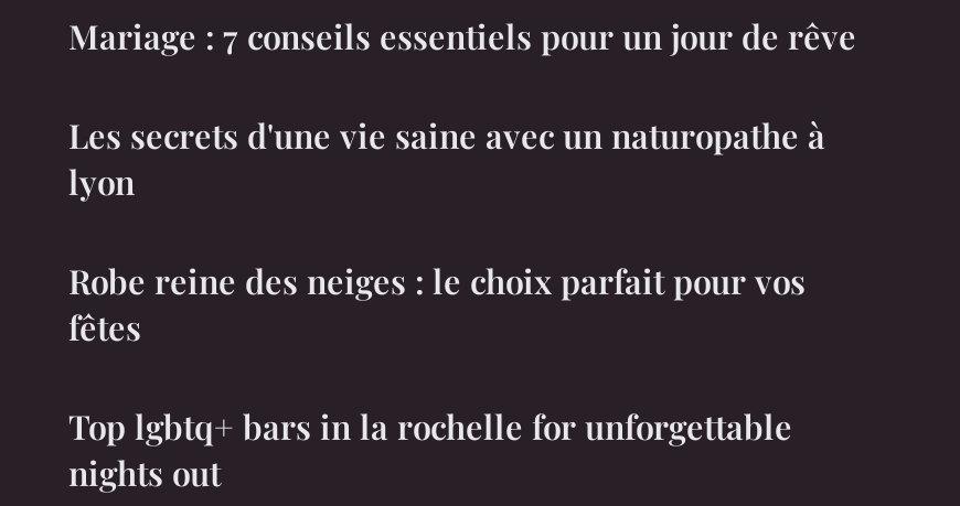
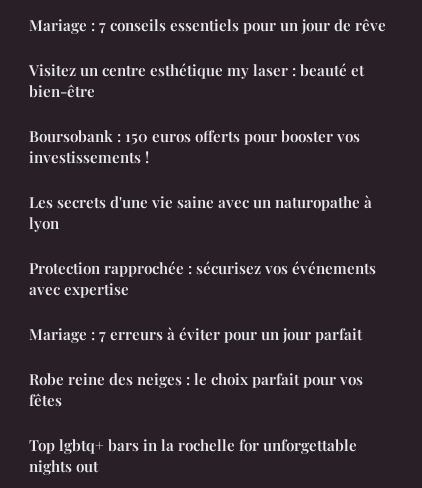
+ Visitez un centre esthétique my laser : beauté et
+ bien-être
+ Boursobank : 150 euros offerts pour booster vos
+ investissements !

+ Protection rapprochée : sécurisez vos événements
+ avec expertise
+ Mariage : 7 erreurs à éviter pour un jour parfait
